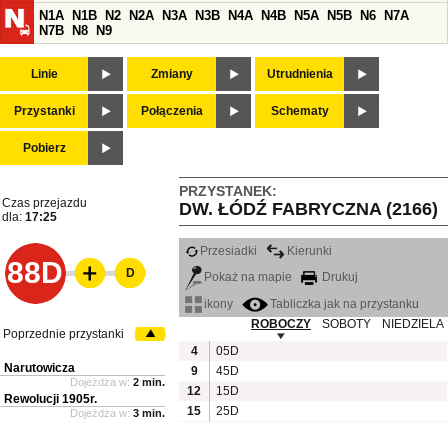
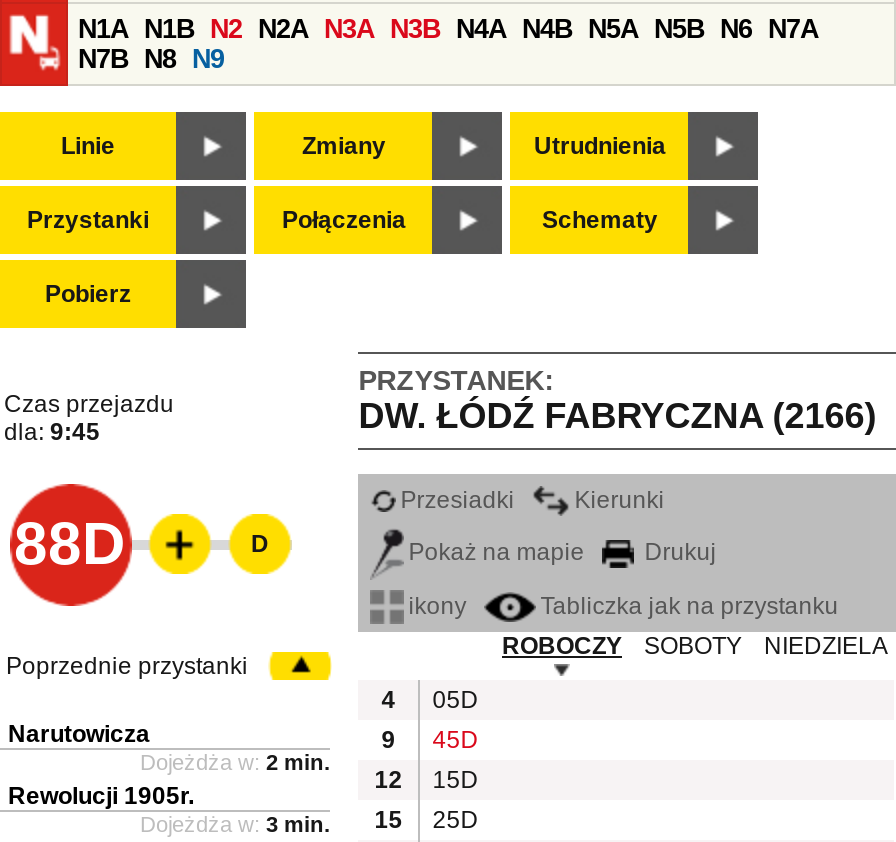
- dla: 17:25
+ dla: 9:45
